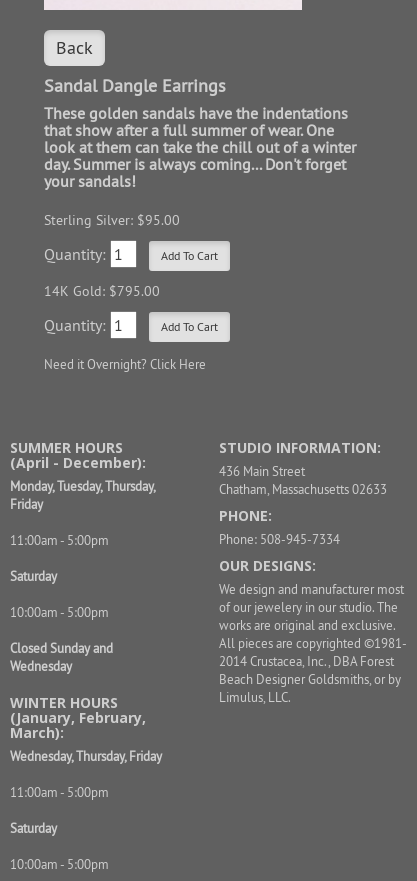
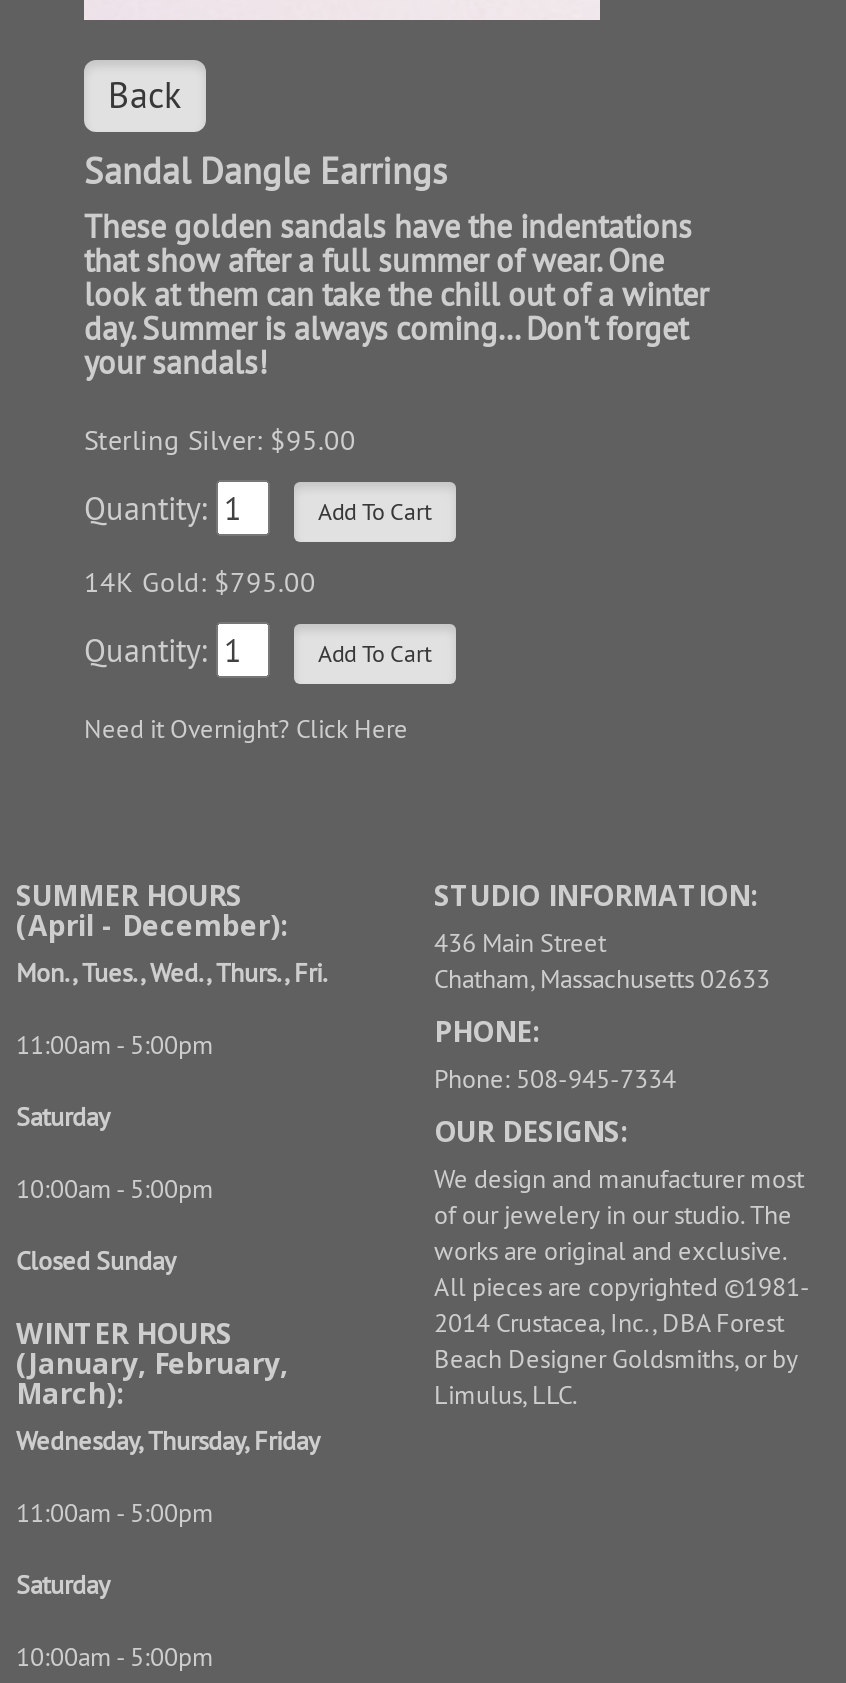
- Monday, Tuesday, Thursday,
- Friday
+ Mon., Tues., Wed., Thurs., Fri.

- Closed Sunday and
- Wednesday
+ Closed Sunday
